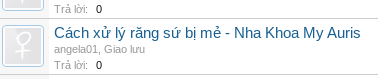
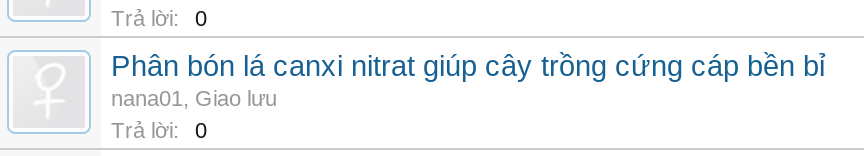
- Cách xử lý răng sứ bị mẻ - Nha Khoa My Auris
- angela01, Giao lưu
+ Phân bón lá canxi nitrat giúp cây trồng cứng cáp bền bỉ
+ nana01, Giao lưu
